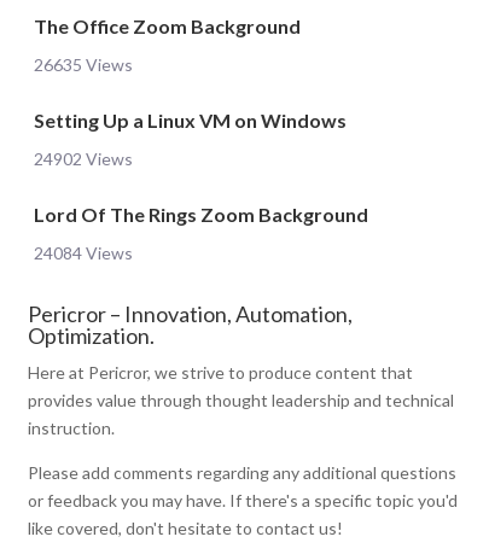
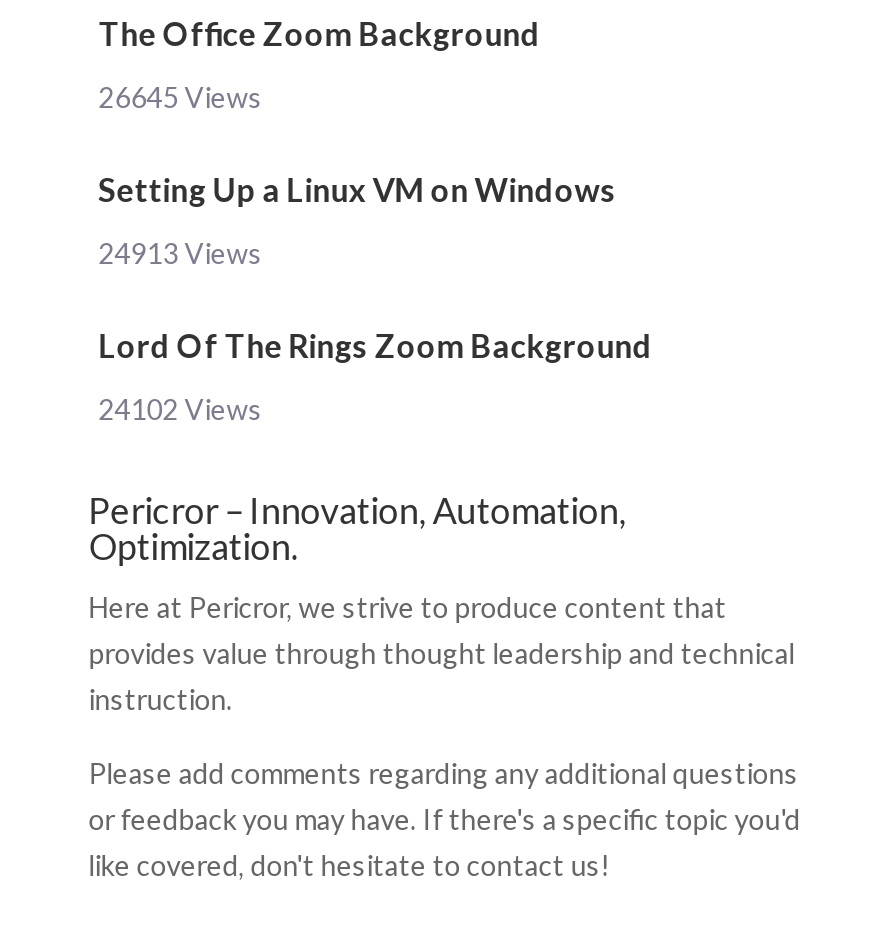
- 26635 Views
+ 26645 Views

- 24902 Views
+ 24913 Views

- 24084 Views
+ 24102 Views
